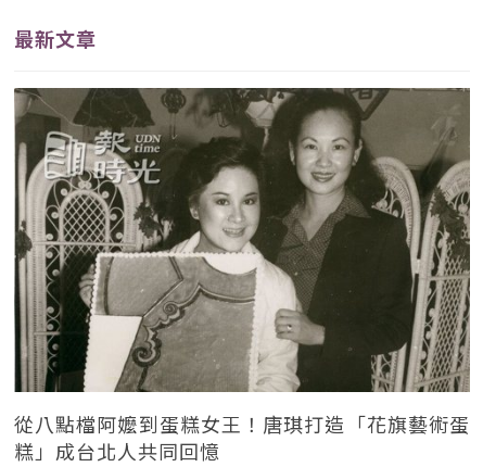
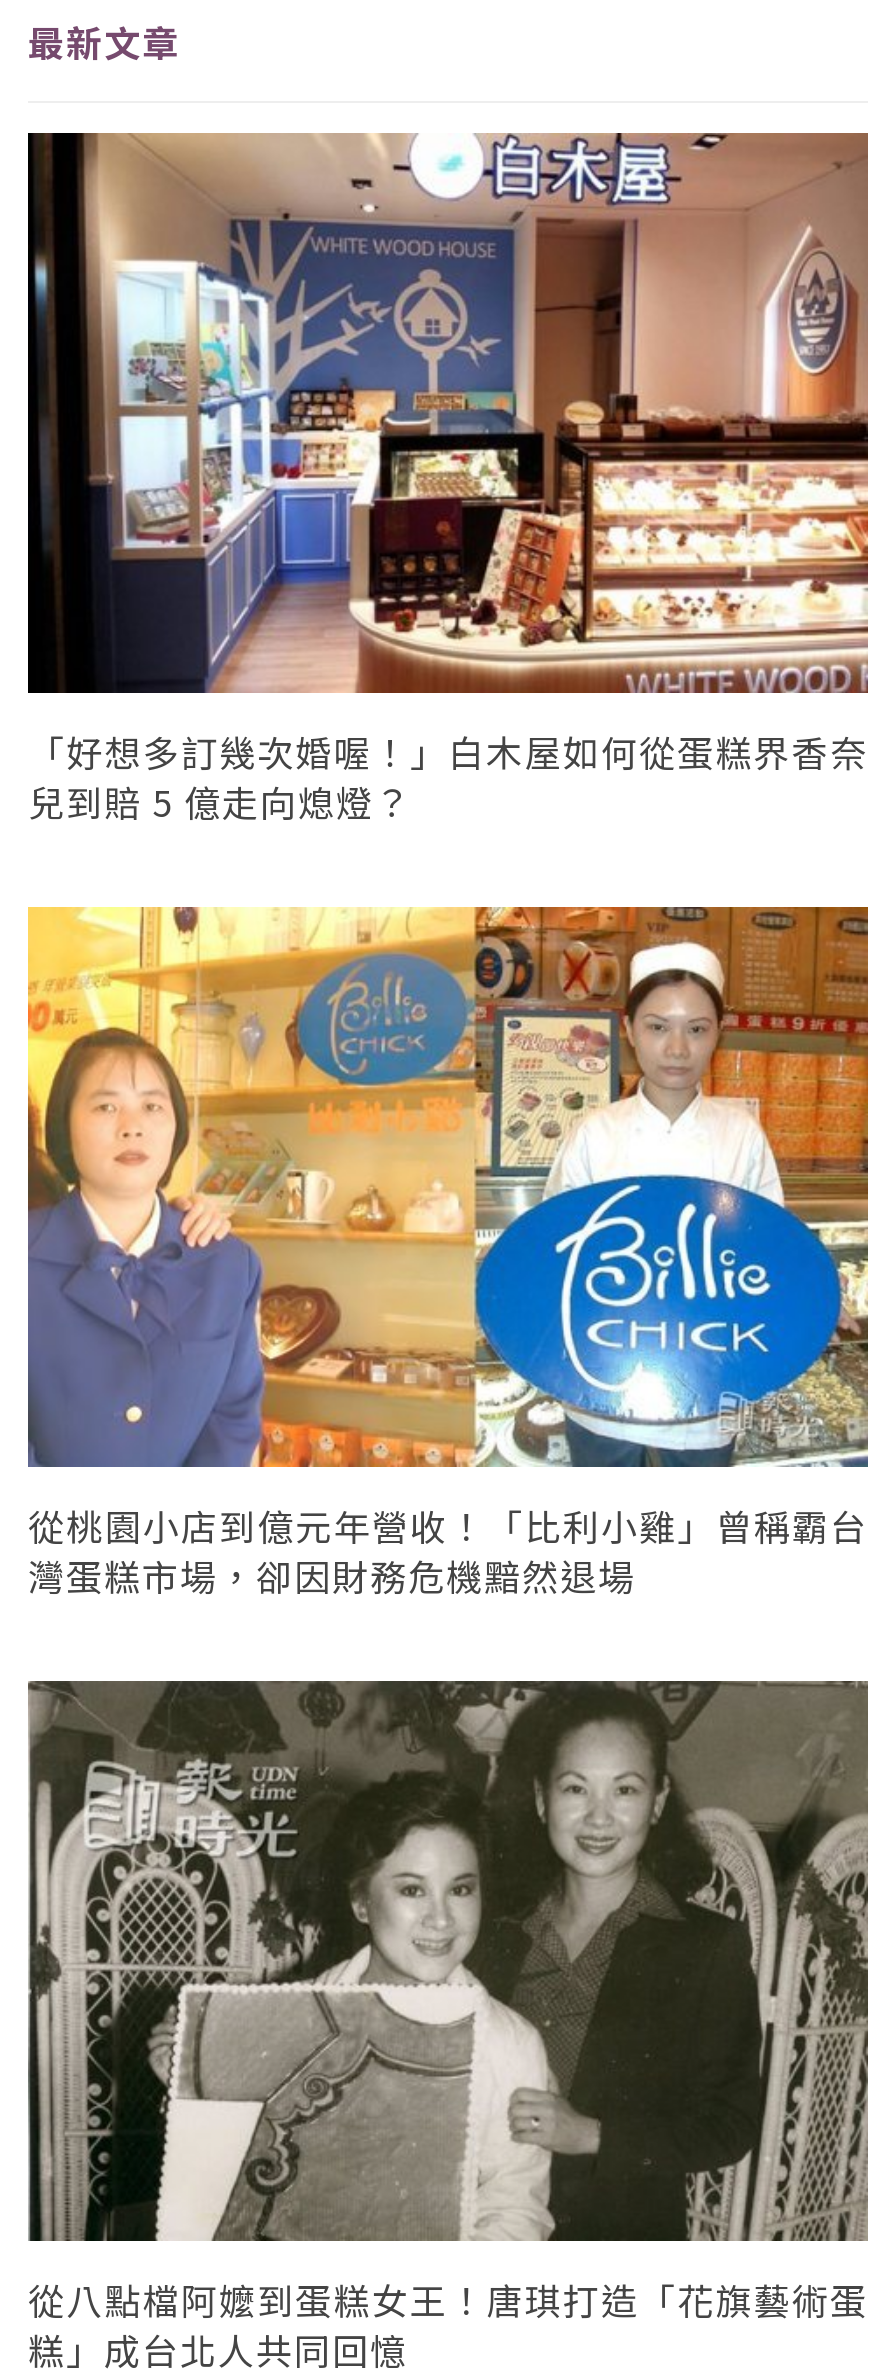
+ [image]
+ 「好想多訂幾次婚喔！」白木屋如何從蛋糕界香奈
+ 兒到賠 5 億走向熄燈？

+ [image]
+ 從桃園小店到億元年營收！「比利小雞」曾稱霸台
+ 灣蛋糕市場，卻因財務危機黯然退場
